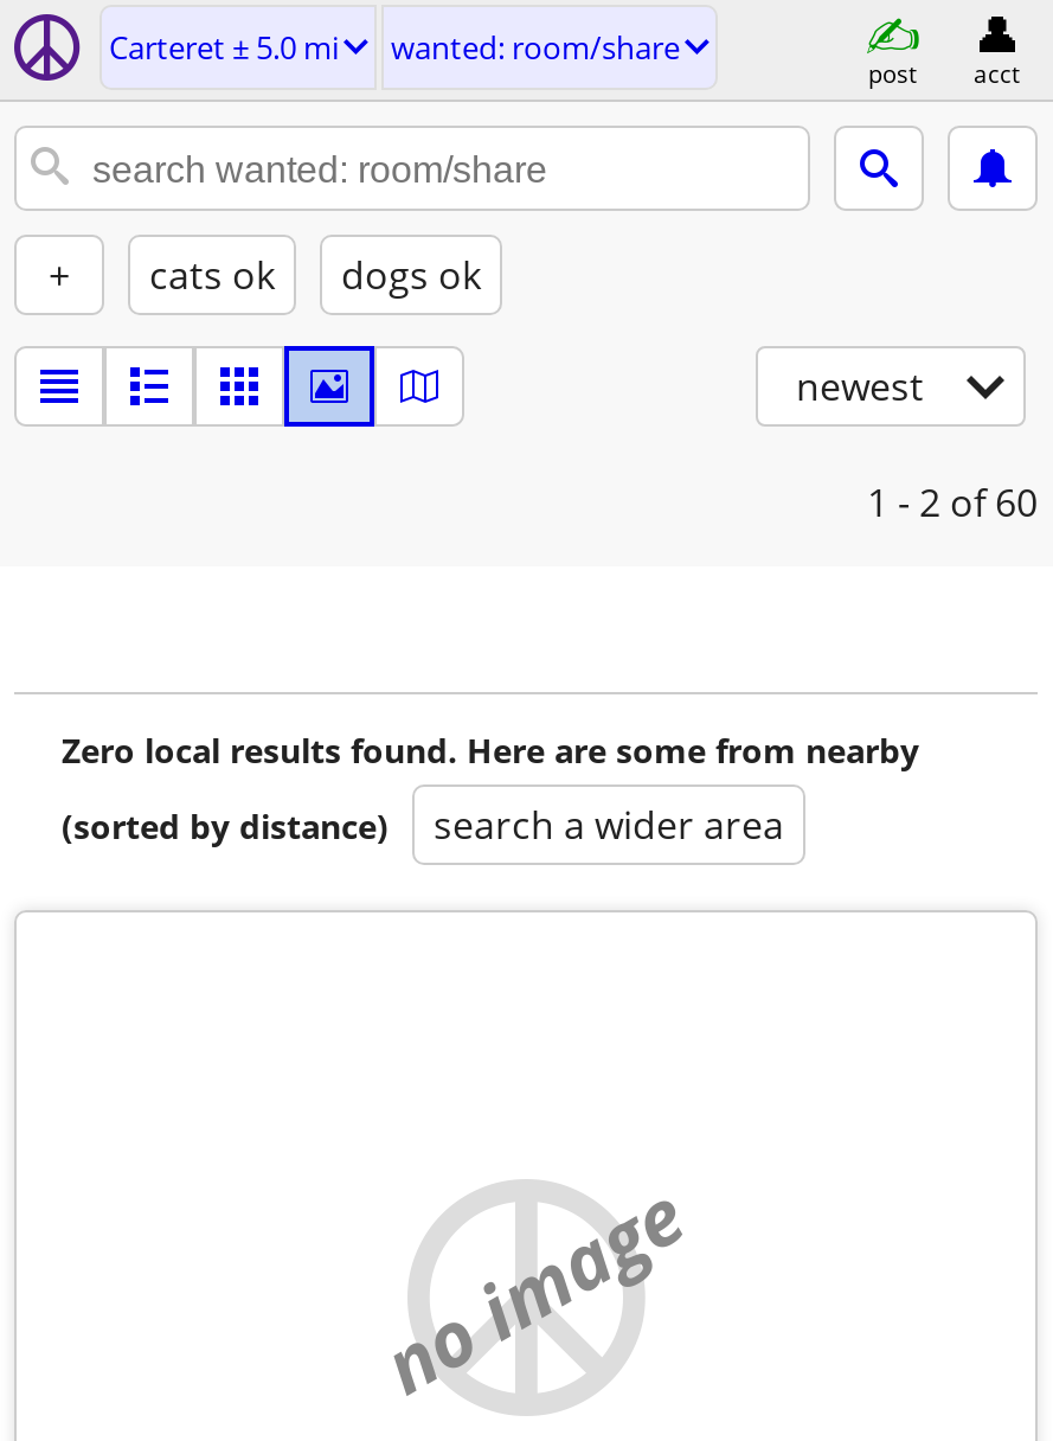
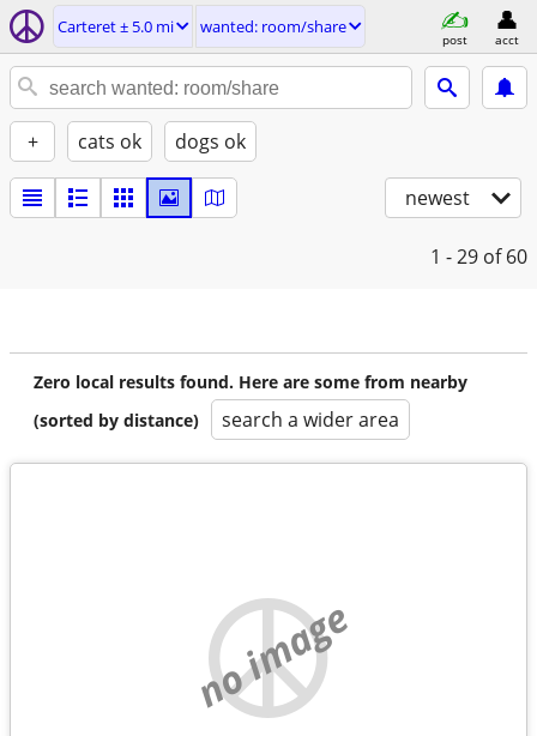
- 1 - 2 of 60
+ 1 - 29 of 60
